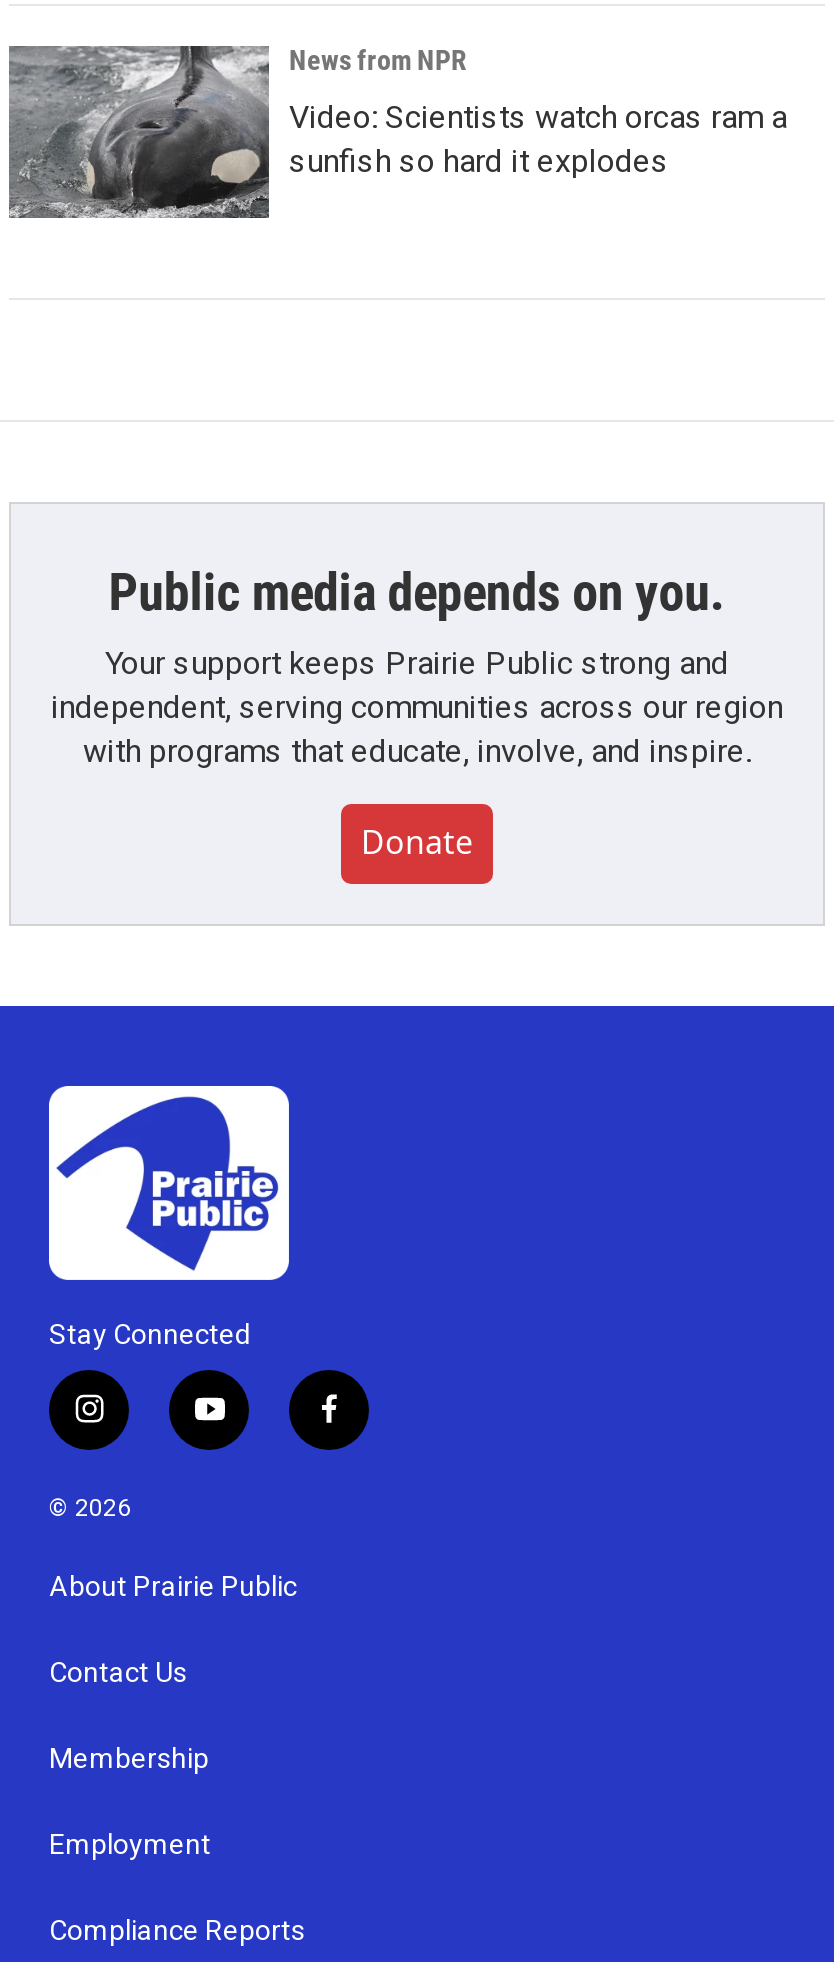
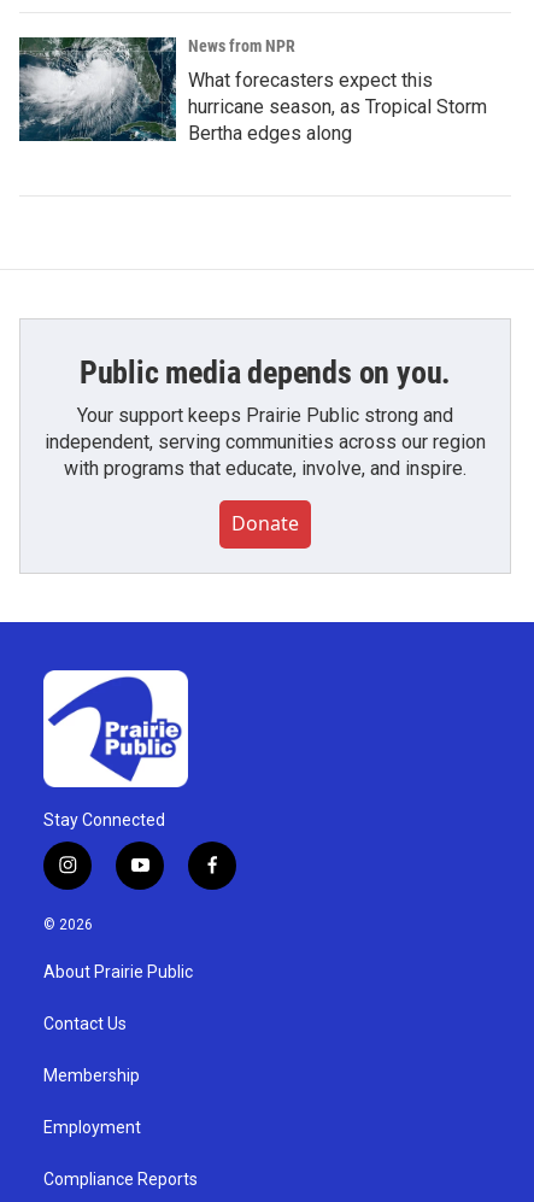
- [image]
- Video: Scientists watch orcas ram a
- sunfish so hard it explodes
+ [image]
+ What forecasters expect this
+ hurricane season, as Tropical Storm
+ Bertha edges along
